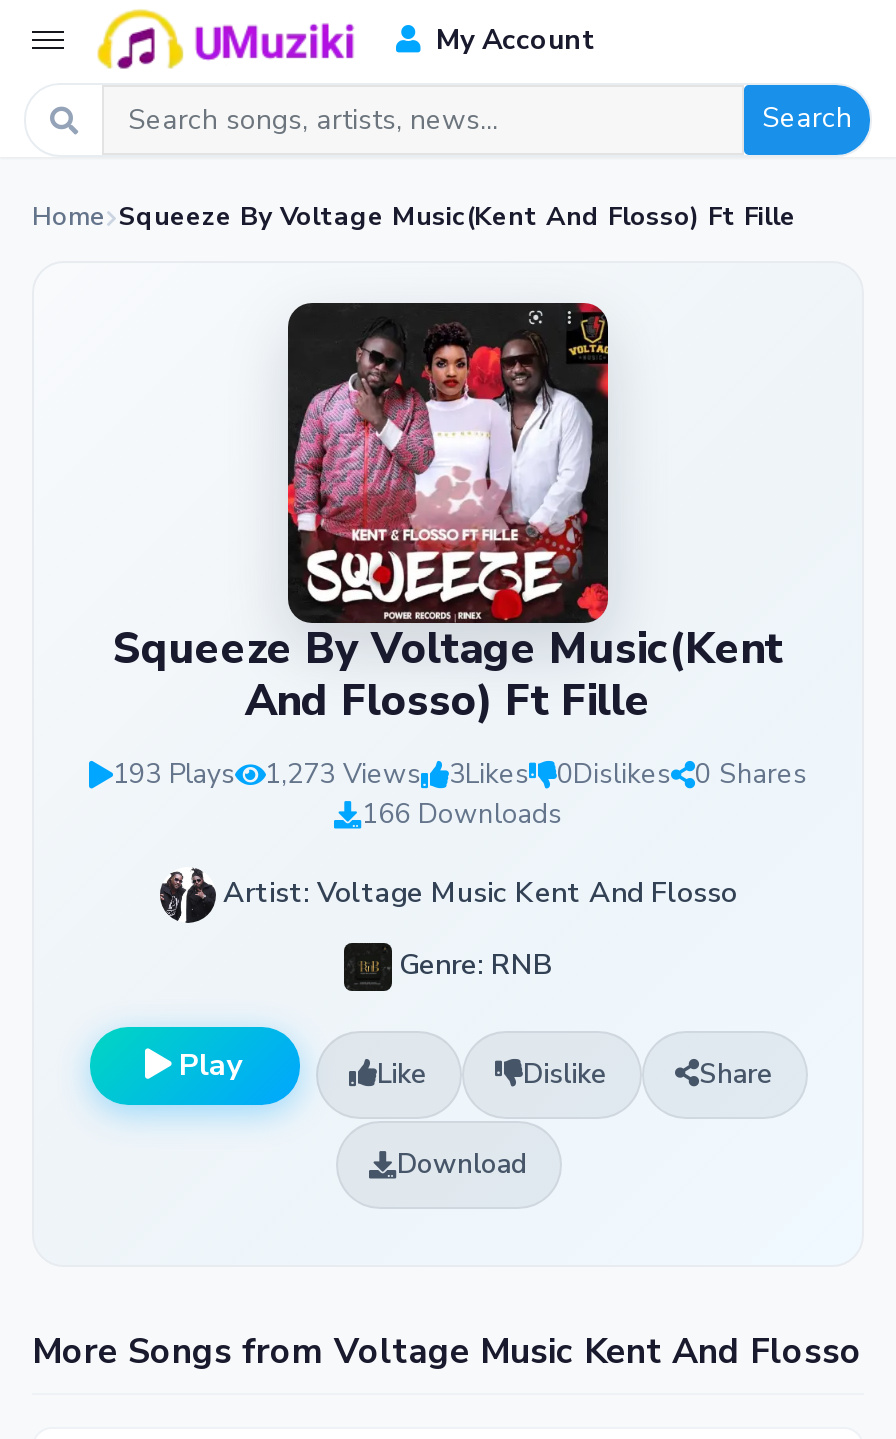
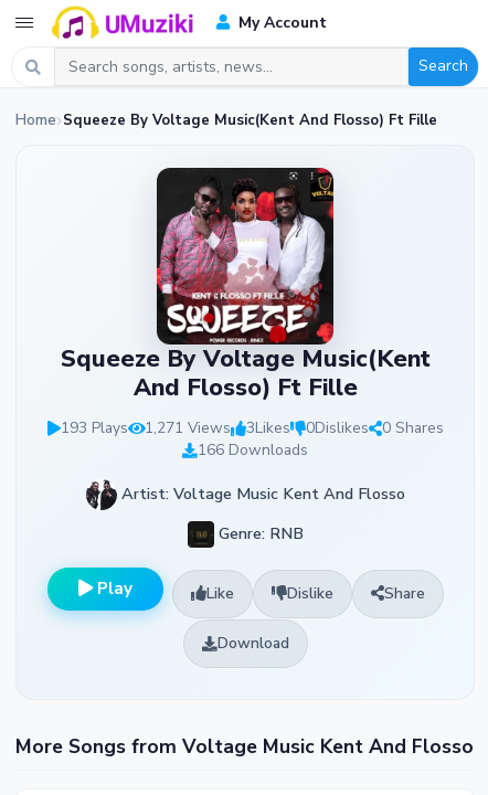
- 193 Plays 1,273 Views 3Likes 0Dislikes 0 Shares
+ 193 Plays 1,271 Views 3Likes 0Dislikes 0 Shares
